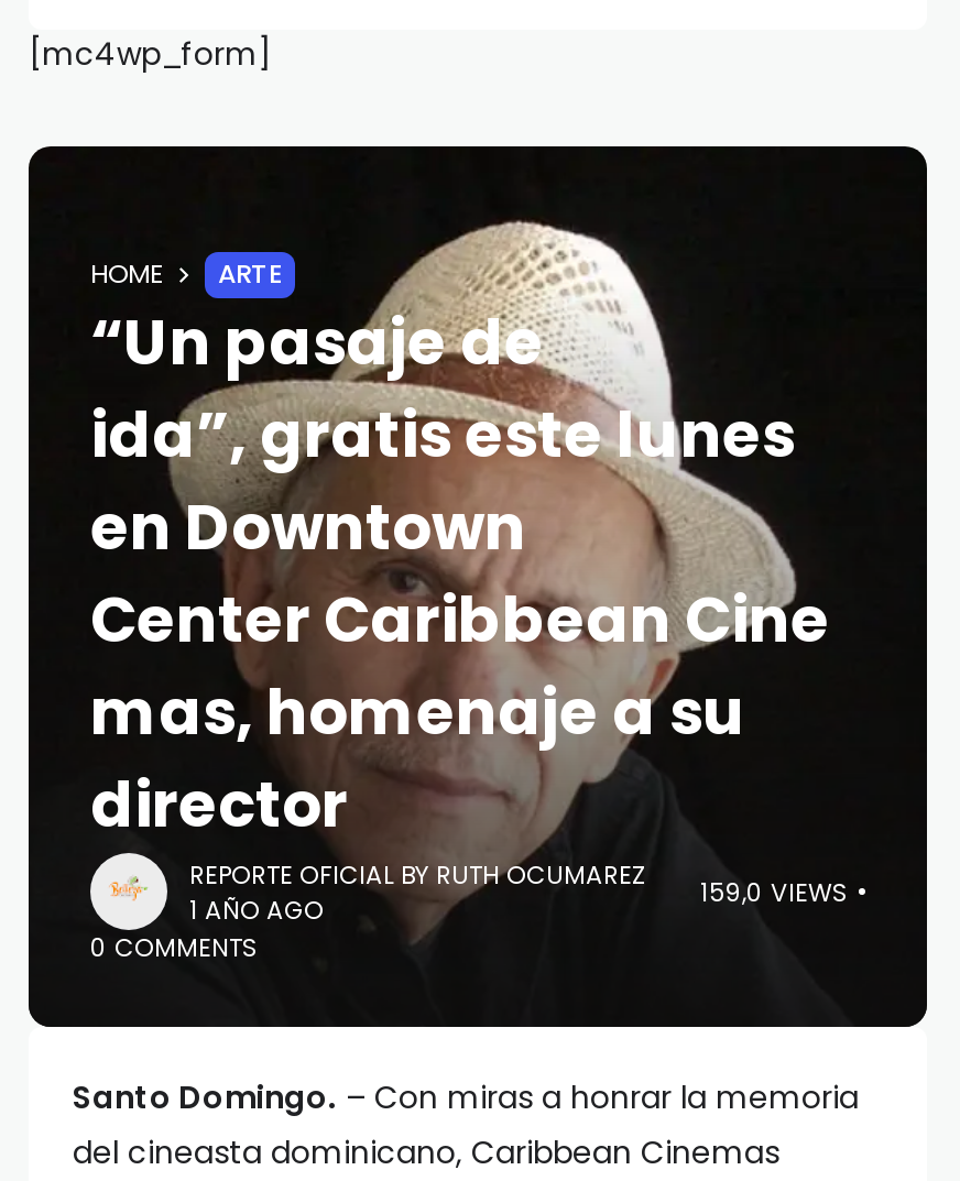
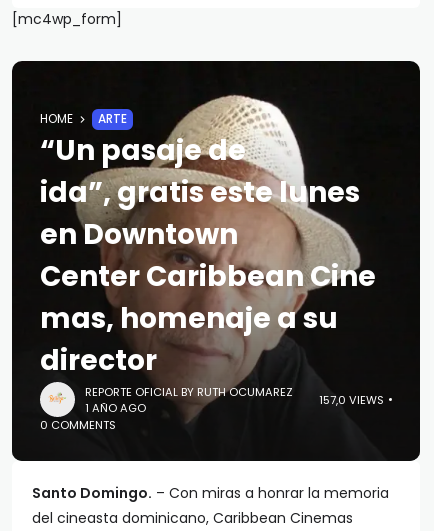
- REPORTE OFICIAL BY RUTH OCUMAREZ 159,0 VIEWS
+ REPORTE OFICIAL BY RUTH OCUMAREZ 157,0 VIEWS
